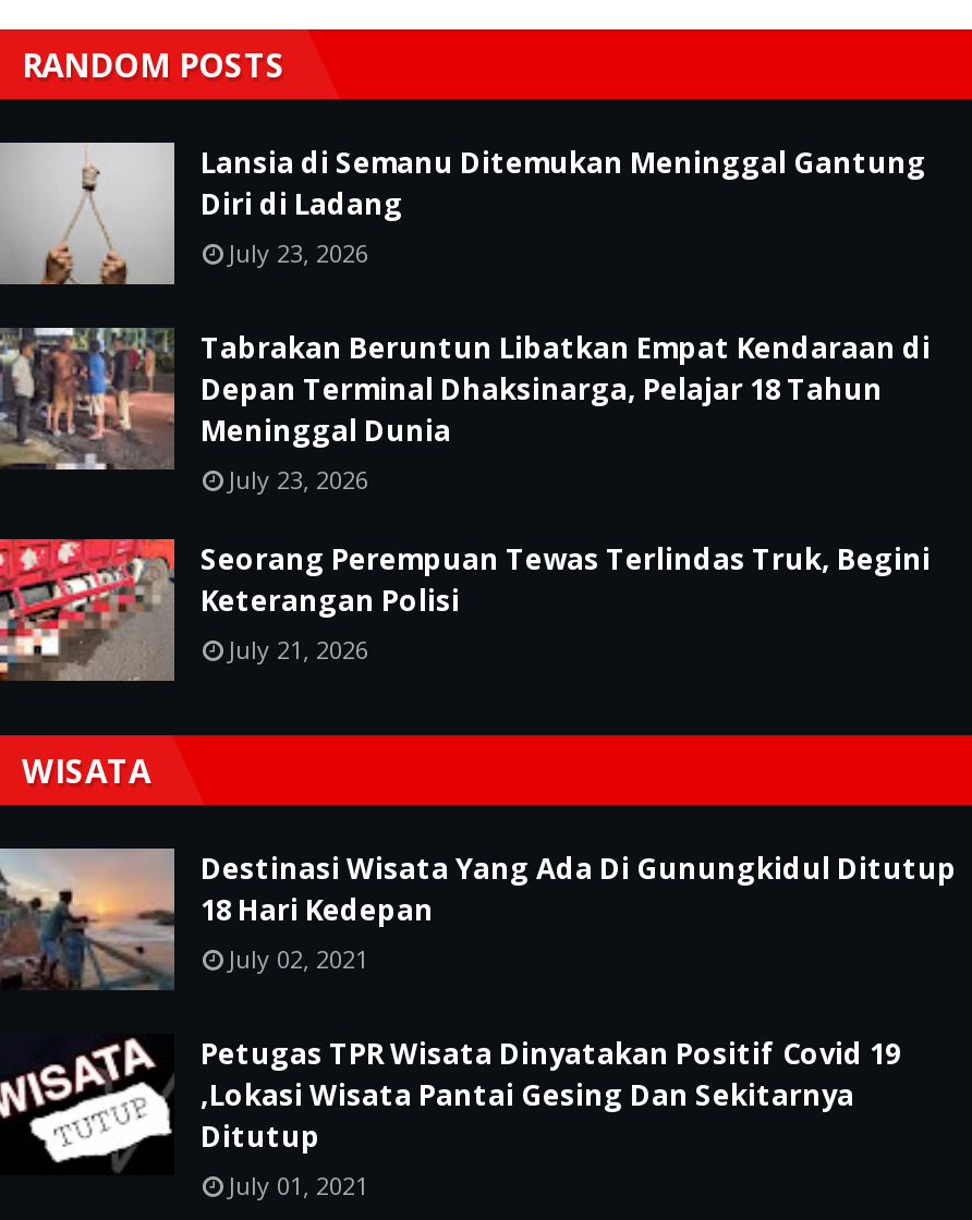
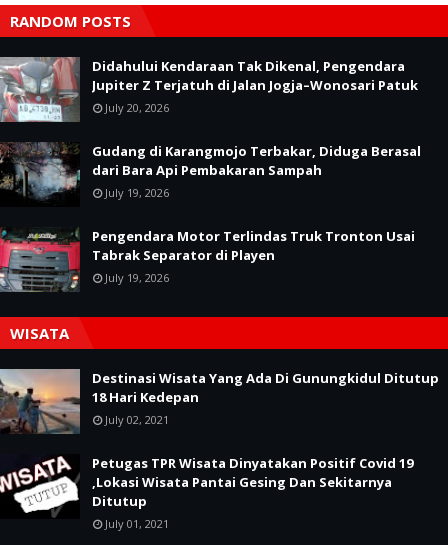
- [image]
- Lansia di Semanu Ditemukan Meninggal Gantung
- Diri di Ladang
- July 23, 2026
+ [image]
+ Didahului Kendaraan Tak Dikenal, Pengendara
+ Jupiter Z Terjatuh di Jalan Jogja–Wonosari Patuk
+ July 20, 2026

- [image]
- Tabrakan Beruntun Libatkan Empat Kendaraan di
- Depan Terminal Dhaksinarga, Pelajar 18 Tahun
- Meninggal Dunia
- July 23, 2026
+ [image]
+ Gudang di Karangmojo Terbakar, Diduga Berasal
+ dari Bara Api Pembakaran Sampah
+ July 19, 2026

- [image]
- Seorang Perempuan Tewas Terlindas Truk, Begini
- Keterangan Polisi
- July 21, 2026
+ [image]
+ Pengendara Motor Terlindas Truk Tronton Usai
+ Tabrak Separator di Playen
+ July 19, 2026
